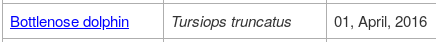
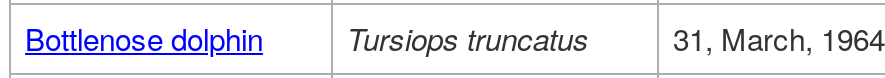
- Bottlenose dolphin Tursiops truncatus 01, April, 2016
+ Bottlenose dolphin Tursiops truncatus 31, March, 1964
